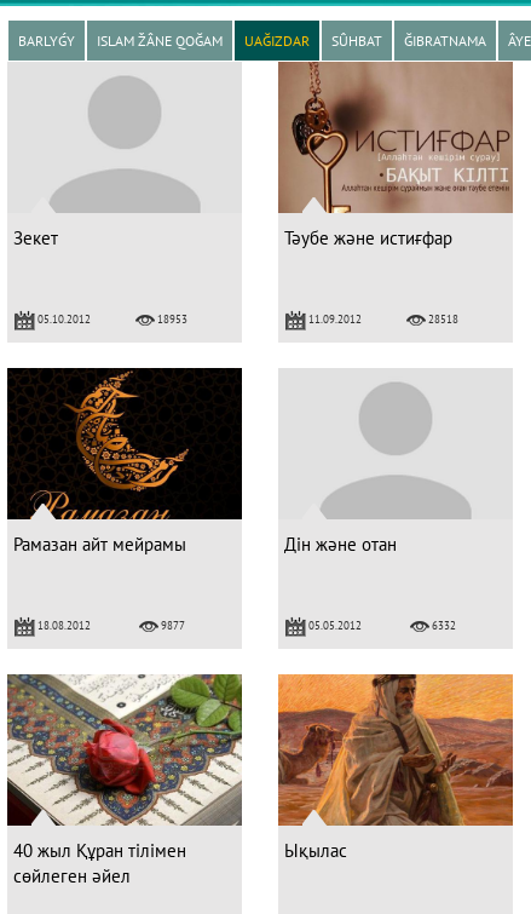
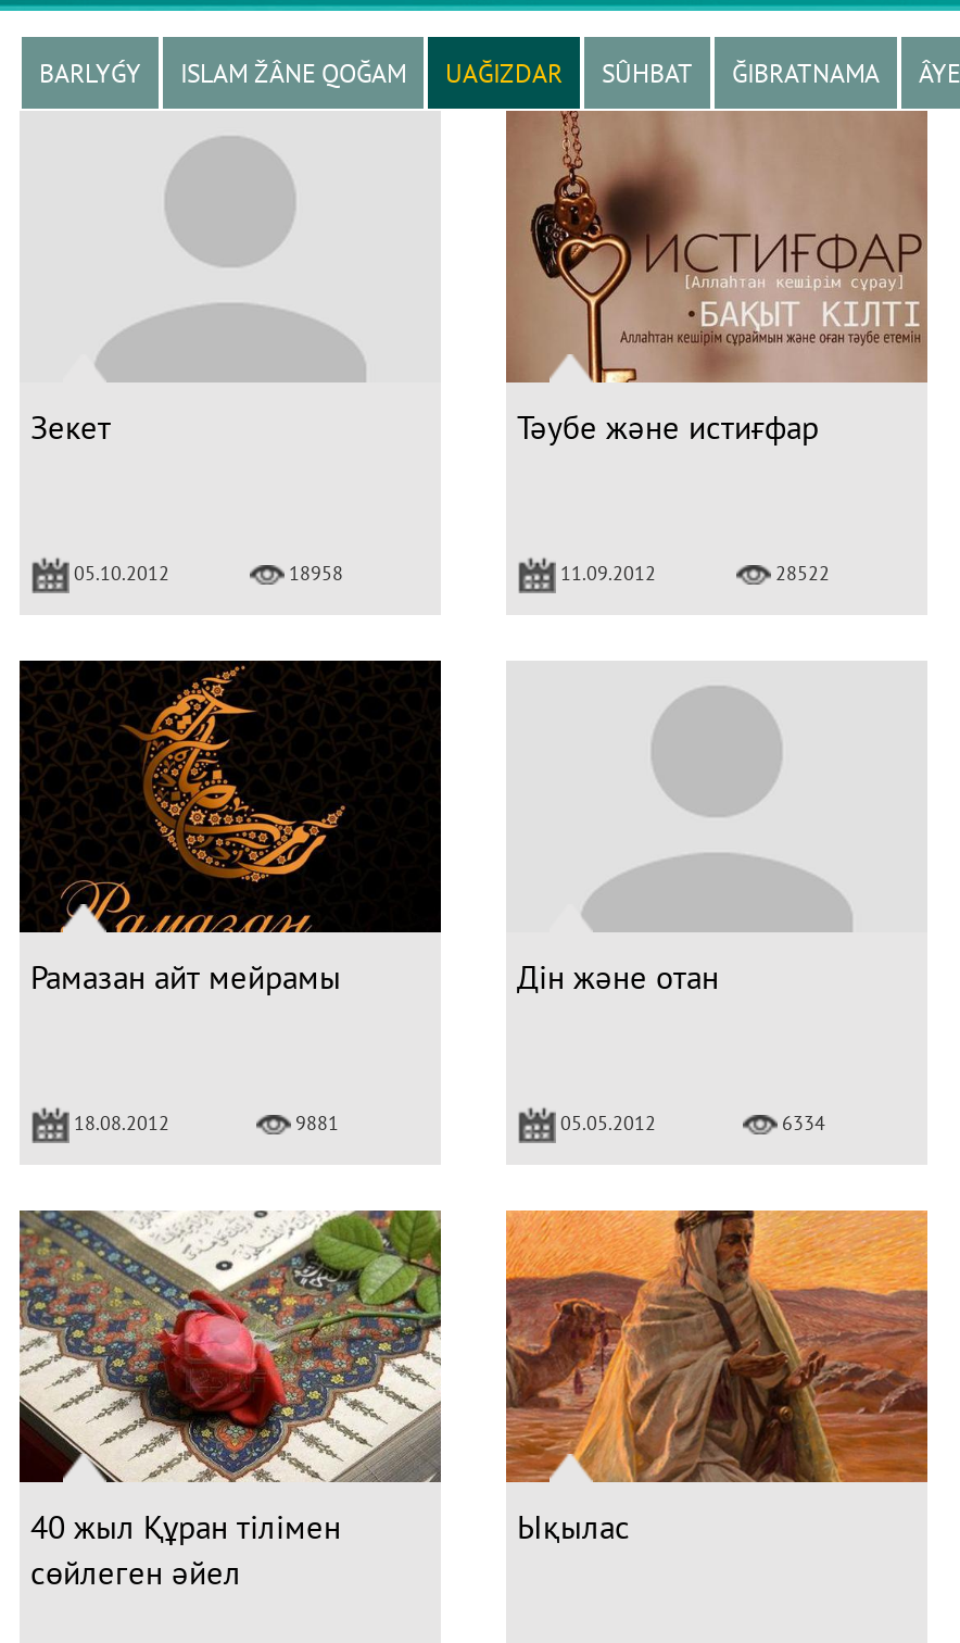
- 18953
+ 18958

- 28518
+ 28522

- 9877
+ 9881

- 6332
+ 6334
